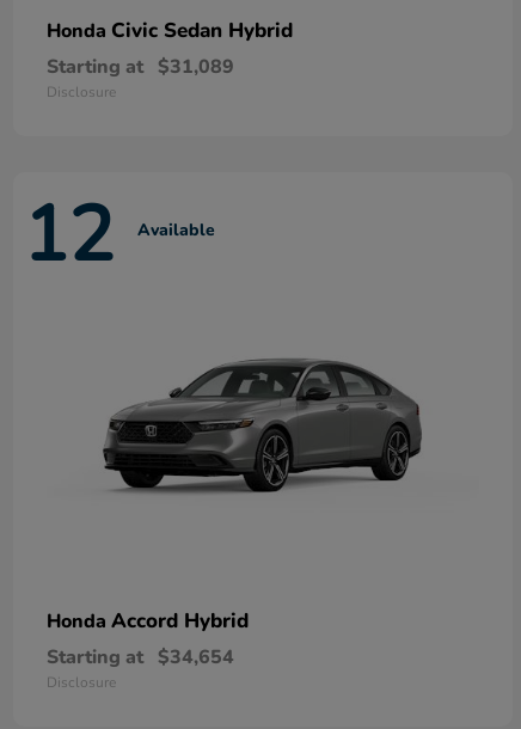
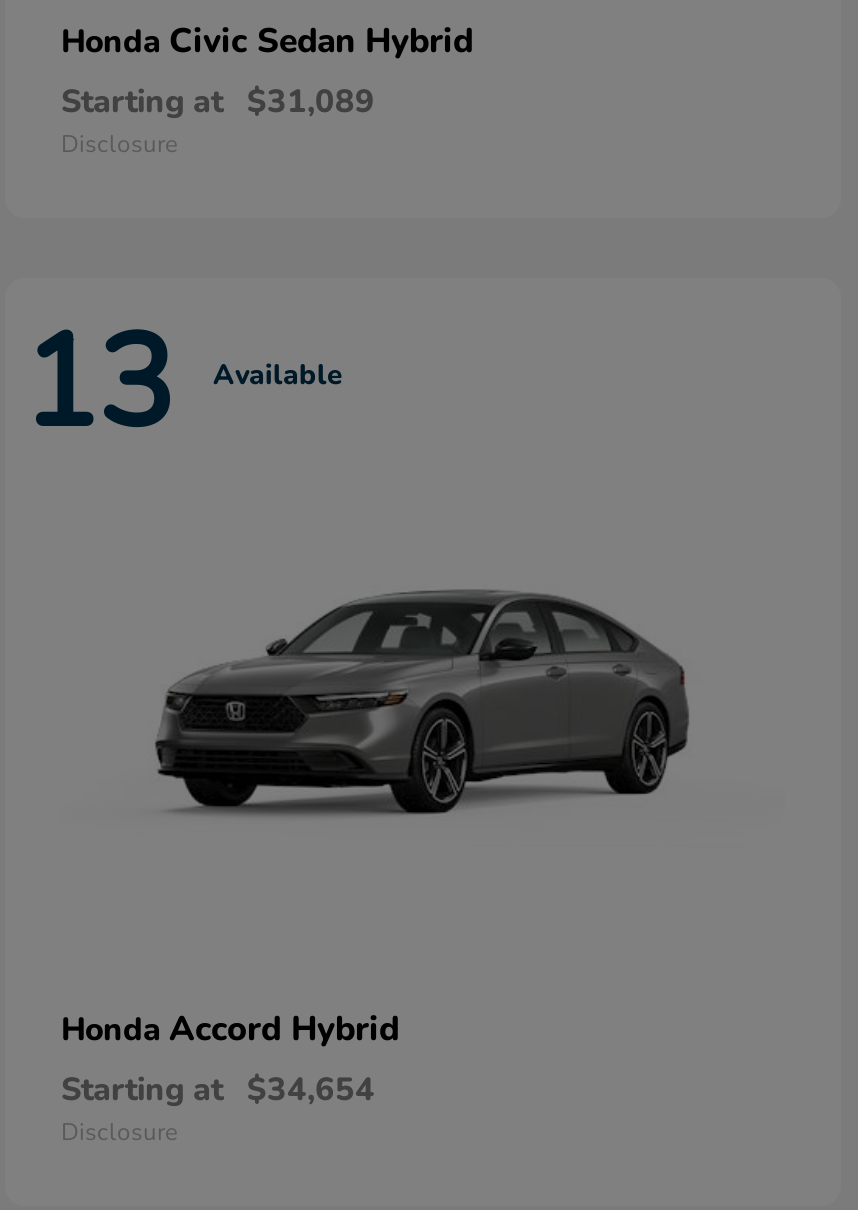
- 12 Available
+ 13 Available
